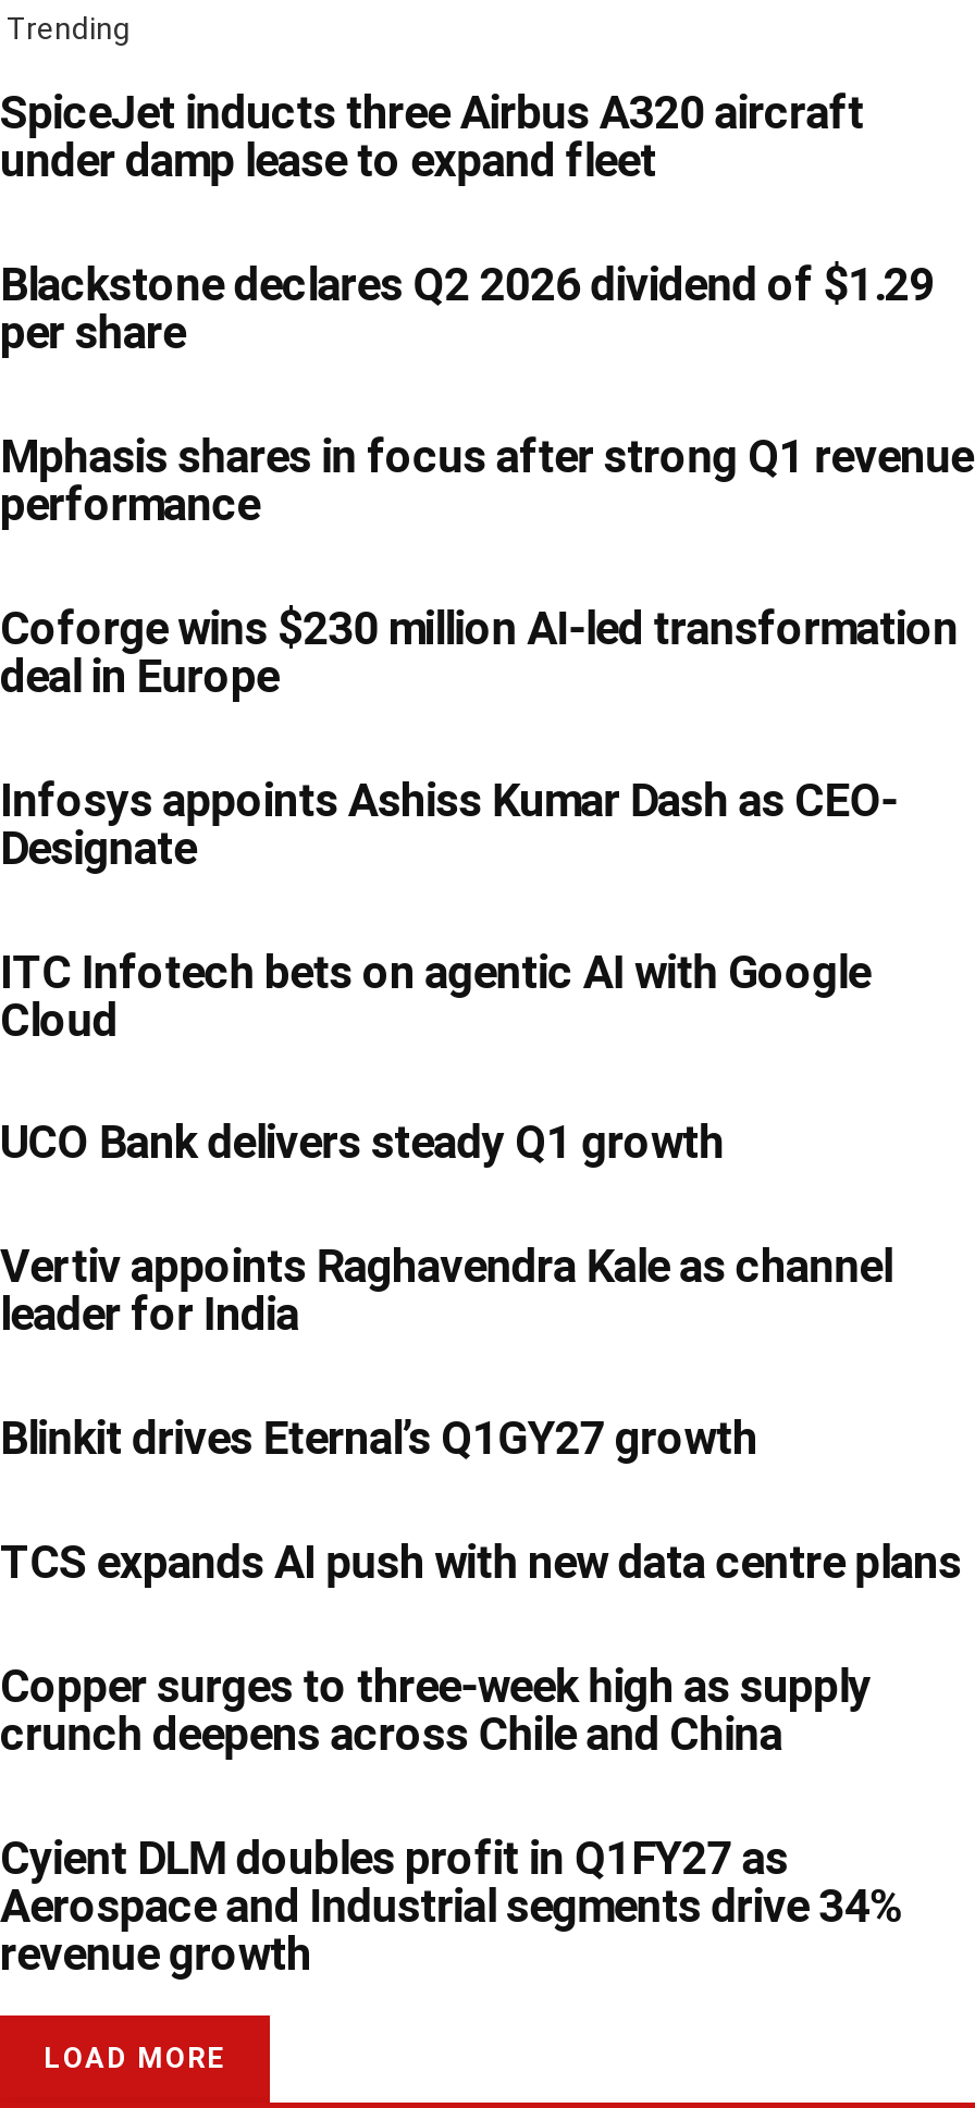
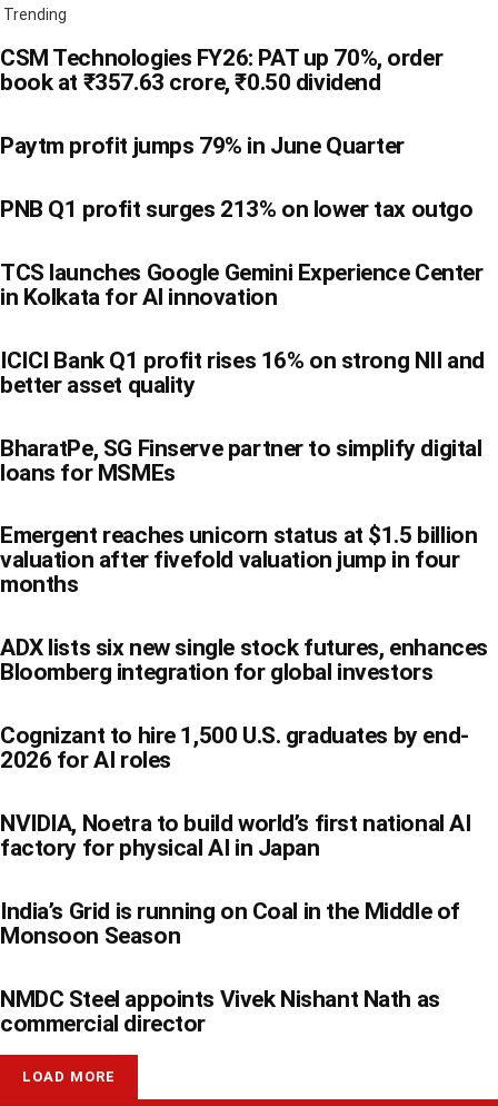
- SpiceJet inducts three Airbus A320 aircraft
- under damp lease to expand fleet
+ CSM Technologies FY26: PAT up 70%, order
+ book at ₹357.63 crore, ₹0.50 dividend

- Blackstone declares Q2 2026 dividend of $1.29
- per share
+ Paytm profit jumps 79% in June Quarter

- Mphasis shares in focus after strong Q1 revenue
- performance
+ PNB Q1 profit surges 213% on lower tax outgo

- Coforge wins $230 million AI-led transformation
- deal in Europe
+ TCS launches Google Gemini Experience Center
+ in Kolkata for AI innovation

- Infosys appoints Ashiss Kumar Dash as CEO-
- Designate
+ ICICI Bank Q1 profit rises 16% on strong NII and
+ better asset quality

- ITC Infotech bets on agentic AI with Google
- Cloud
+ BharatPe, SG Finserve partner to simplify digital
+ loans for MSMEs

- UCO Bank delivers steady Q1 growth
+ Emergent reaches unicorn status at $1.5 billion
+ valuation after fivefold valuation jump in four
+ months

- Vertiv appoints Raghavendra Kale as channel
- leader for India
+ ADX lists six new single stock futures, enhances
+ Bloomberg integration for global investors

- Blinkit drives Eternal’s Q1GY27 growth
+ Cognizant to hire 1,500 U.S. graduates by end-
+ 2026 for AI roles

- TCS expands AI push with new data centre plans
+ NVIDIA, Noetra to build world’s first national AI
+ factory for physical AI in Japan

- Copper surges to three-week high as supply
- crunch deepens across Chile and China
+ India’s Grid is running on Coal in the Middle of
+ Monsoon Season

- Cyient DLM doubles profit in Q1FY27 as
- Aerospace and Industrial segments drive 34%
- revenue growth
+ NMDC Steel appoints Vivek Nishant Nath as
+ commercial director
